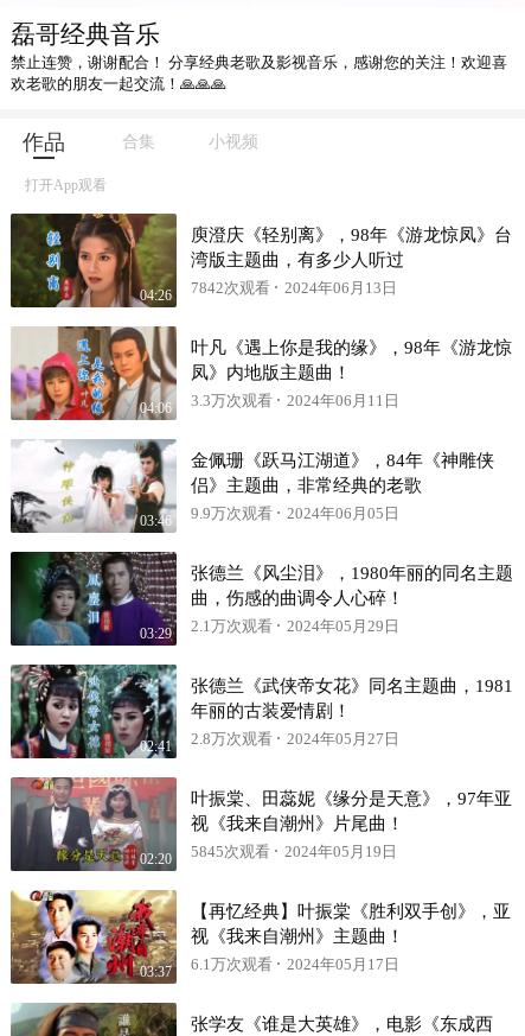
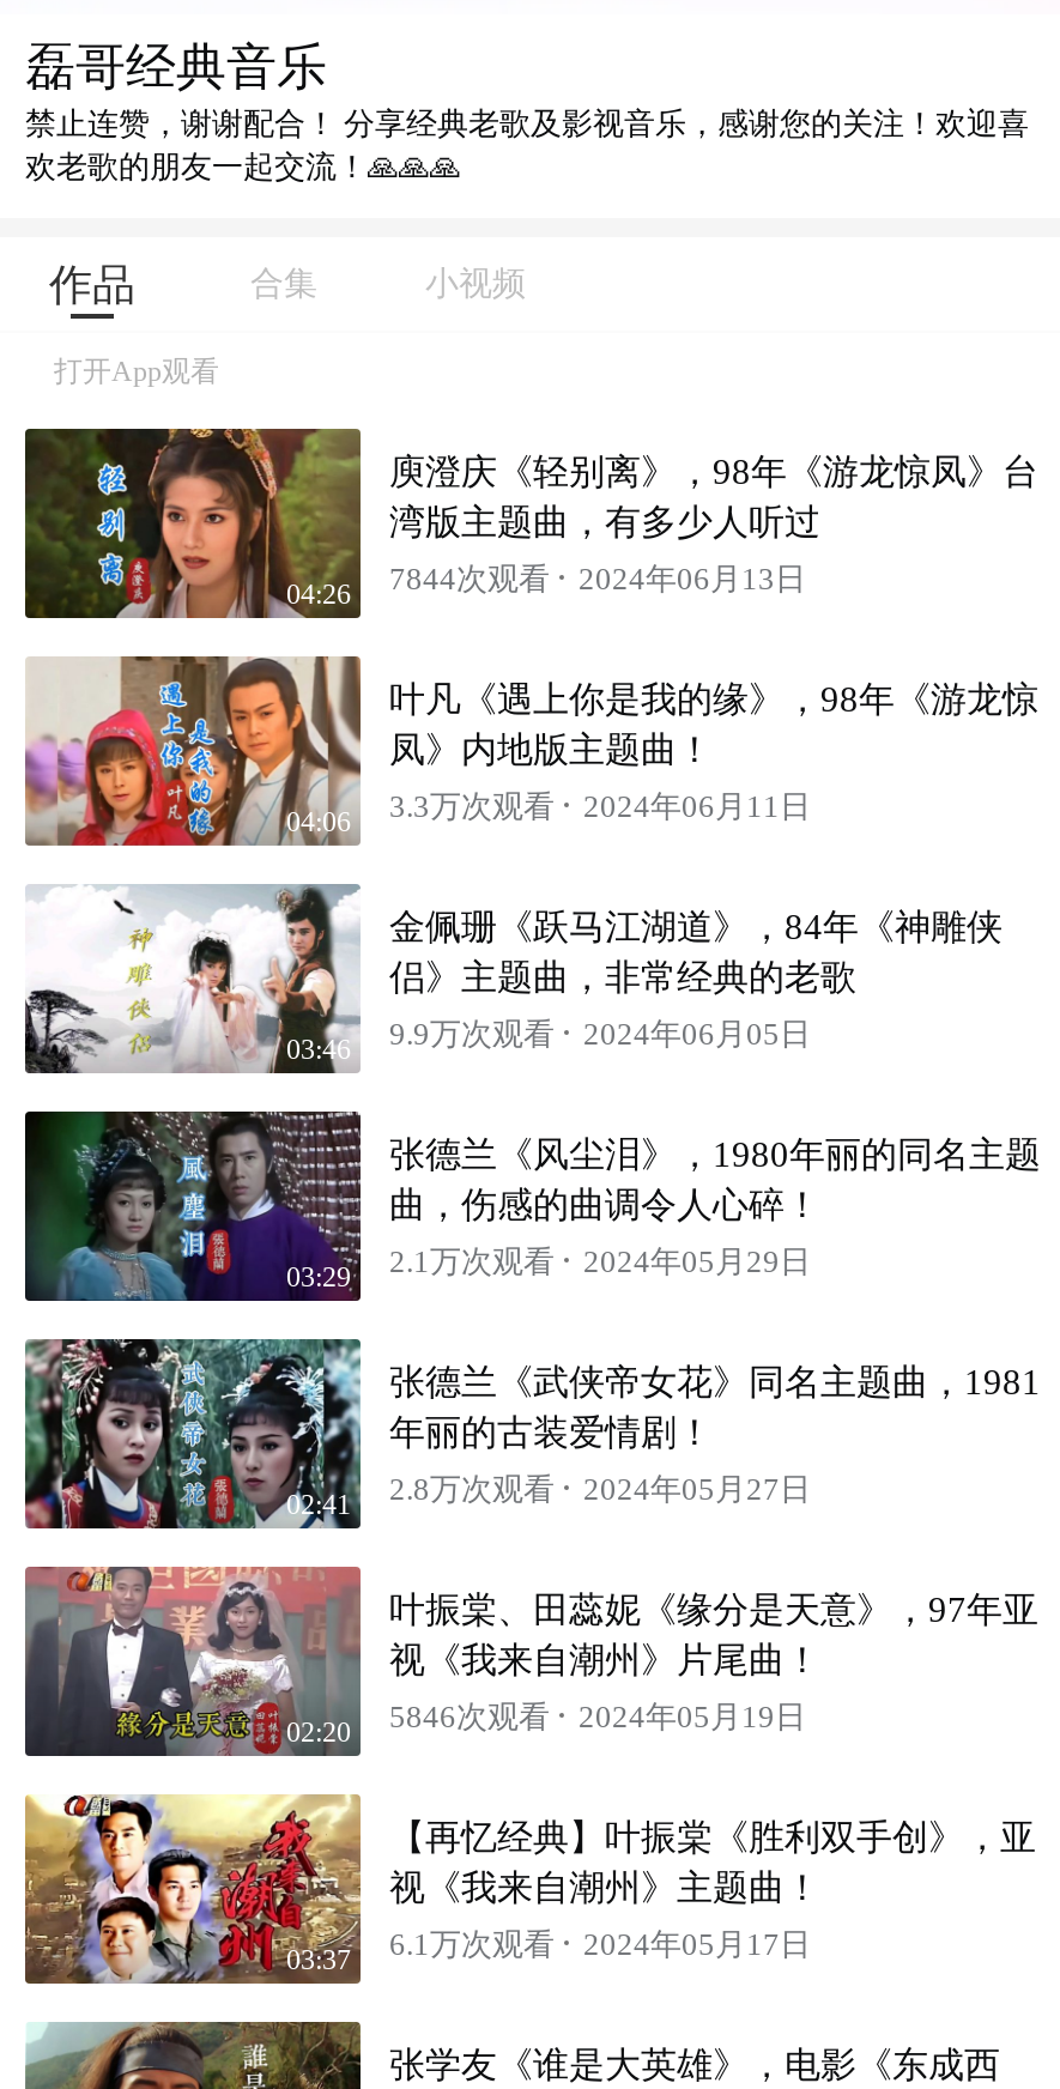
- 04:26 7842次观看 2024年06月13日
+ 04:26 7844次观看 2024年06月13日

- 02:20 5845次观看 2024年05月19日
+ 02:20 5846次观看 2024年05月19日
